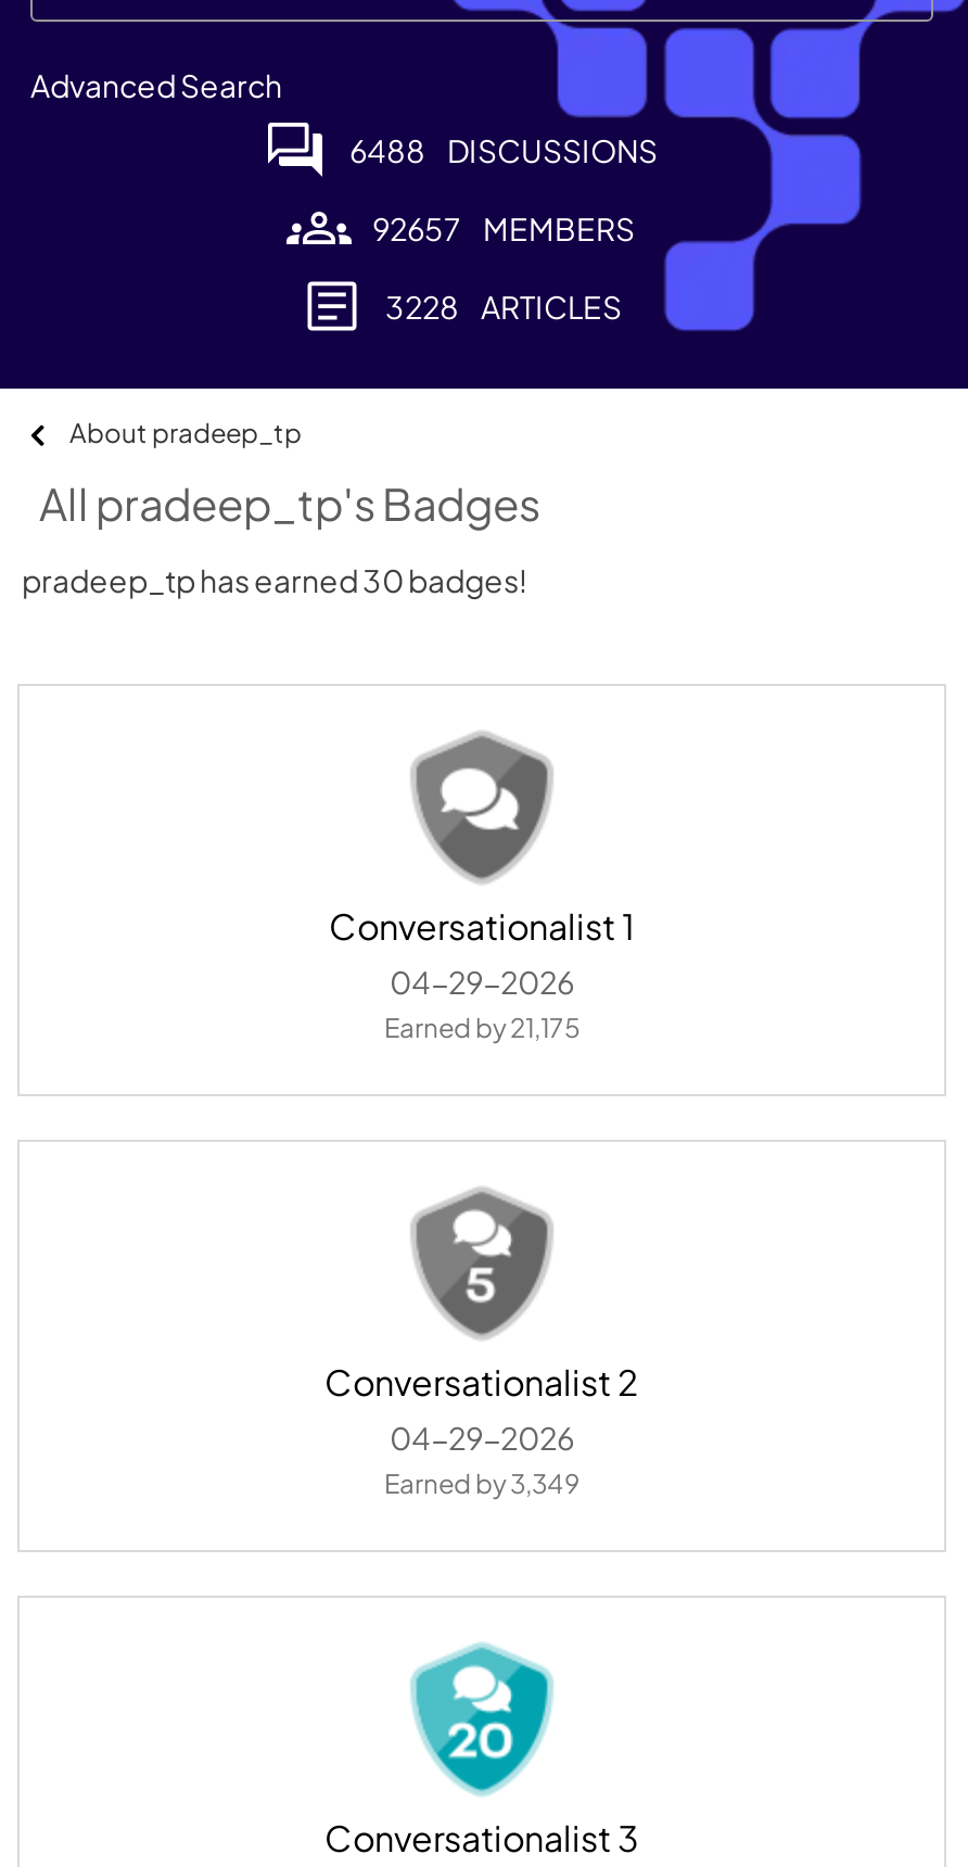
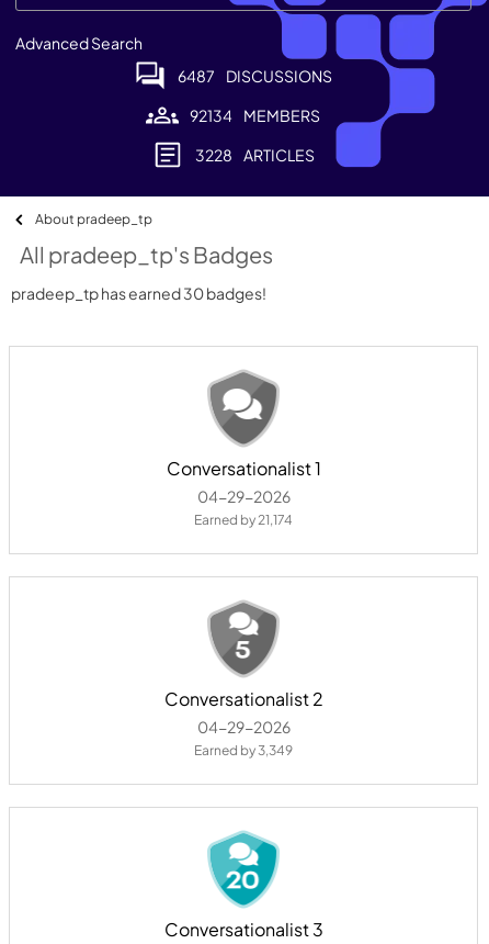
- 6488 DISCUSSIONS
+ 6487 DISCUSSIONS

- 92657 MEMBERS
+ 92134 MEMBERS

- Earned by 21,175
+ Earned by 21,174
